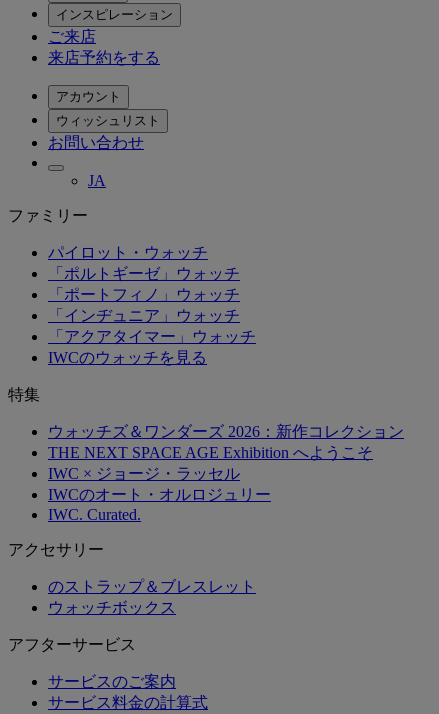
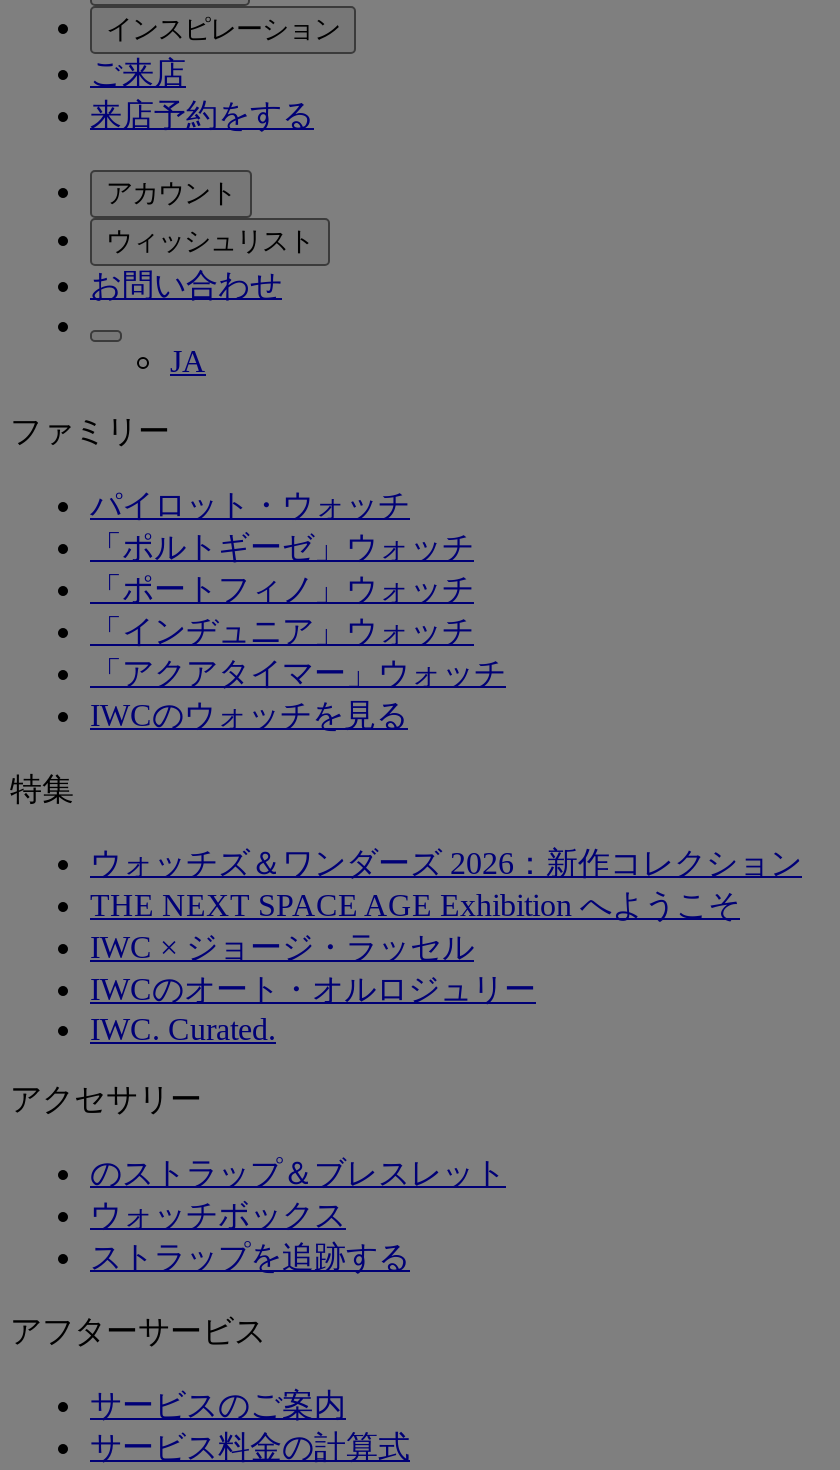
+ ストラップを追跡する
